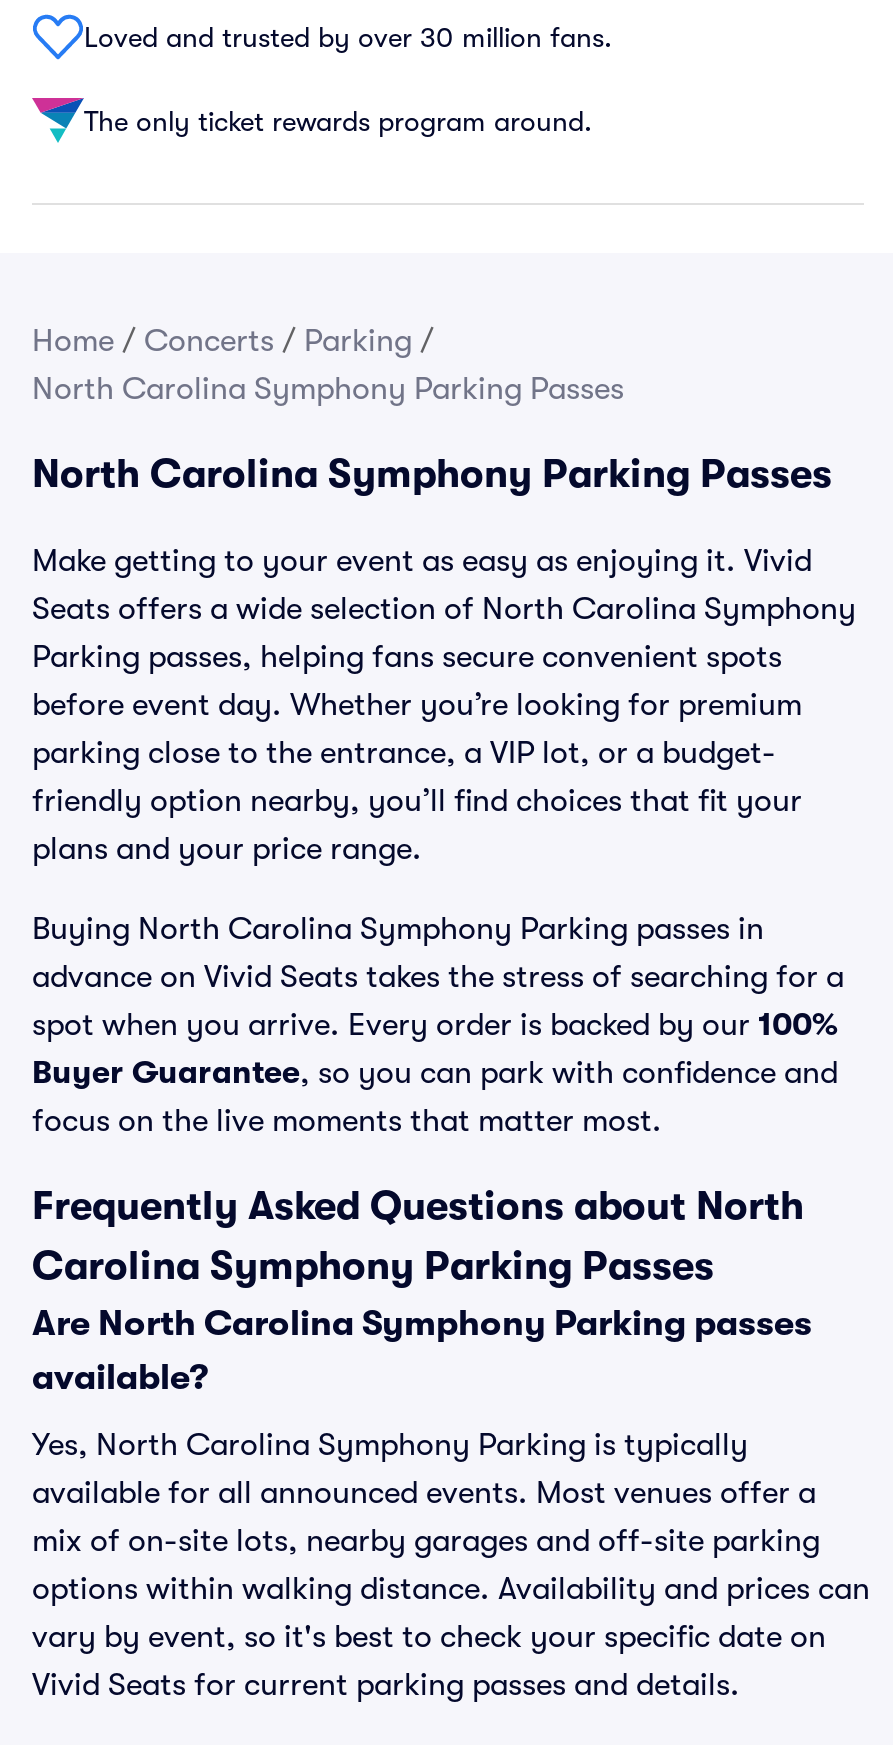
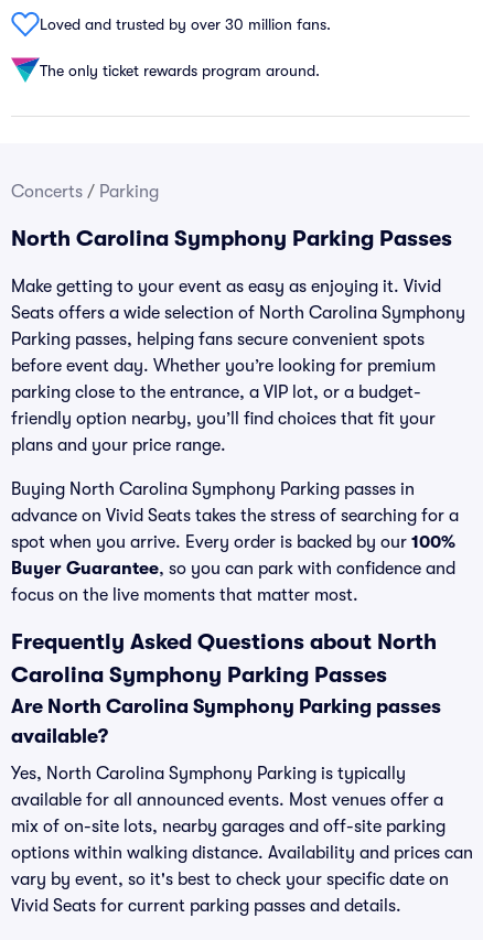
- Home / Concerts / Parking /
- North Carolina Symphony Parking Passes
+ Concerts / Parking
